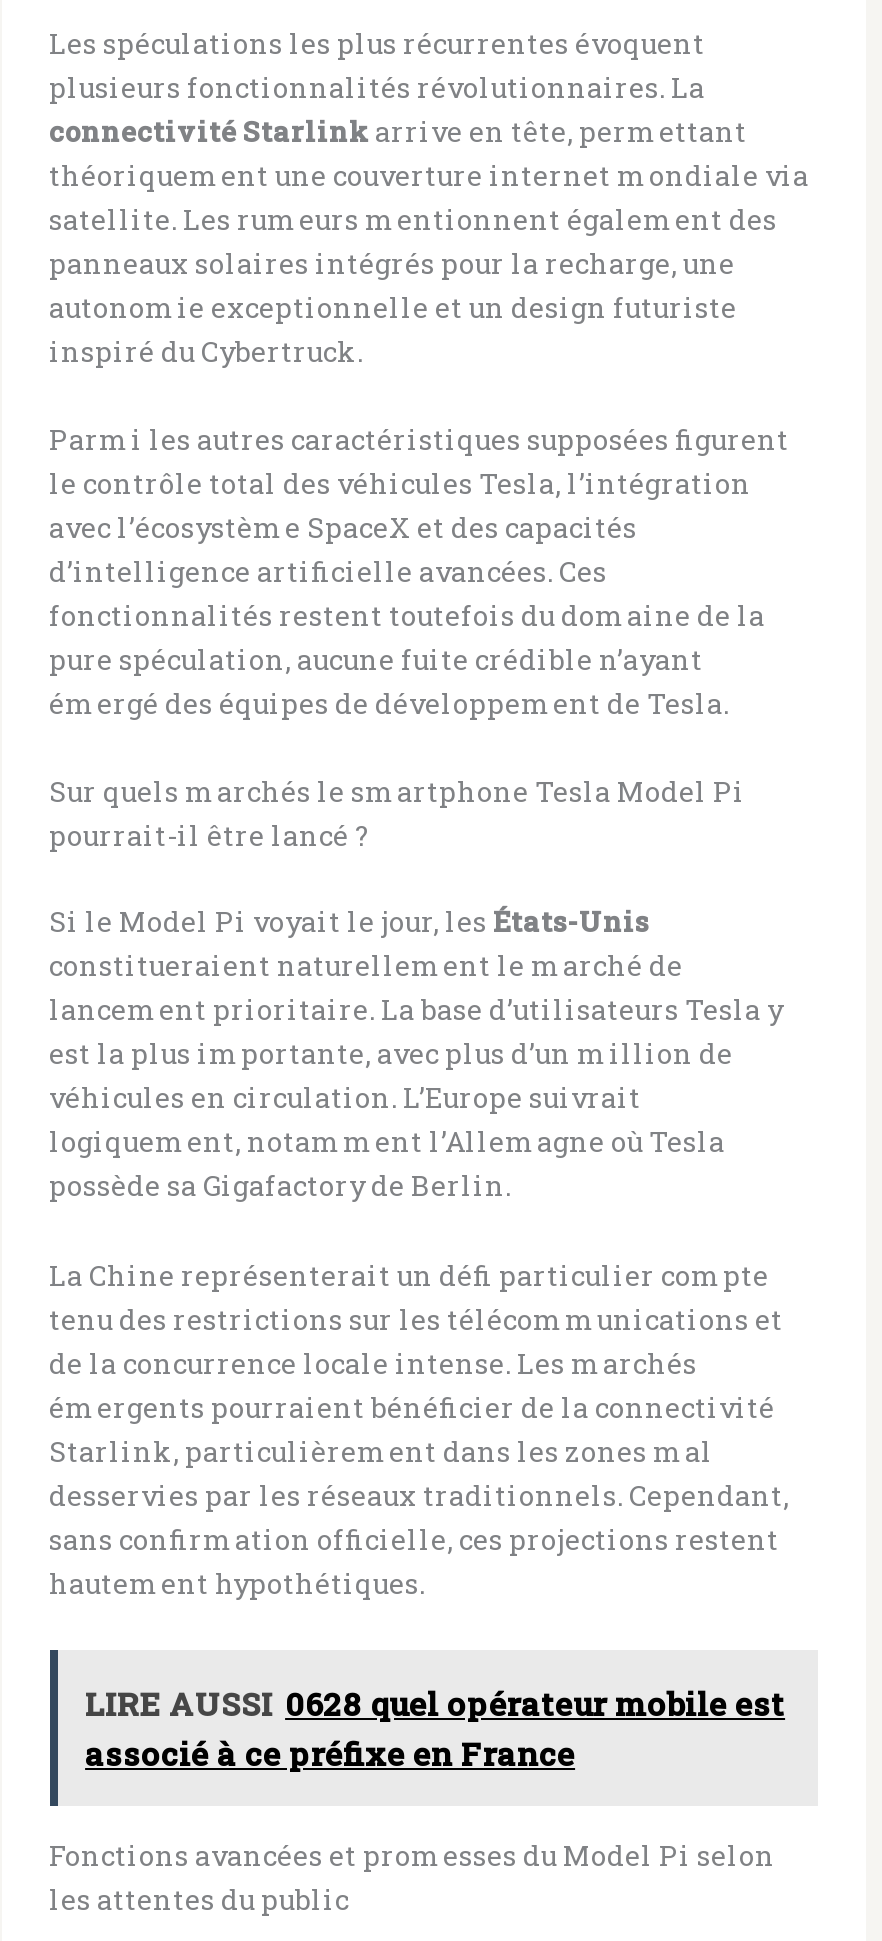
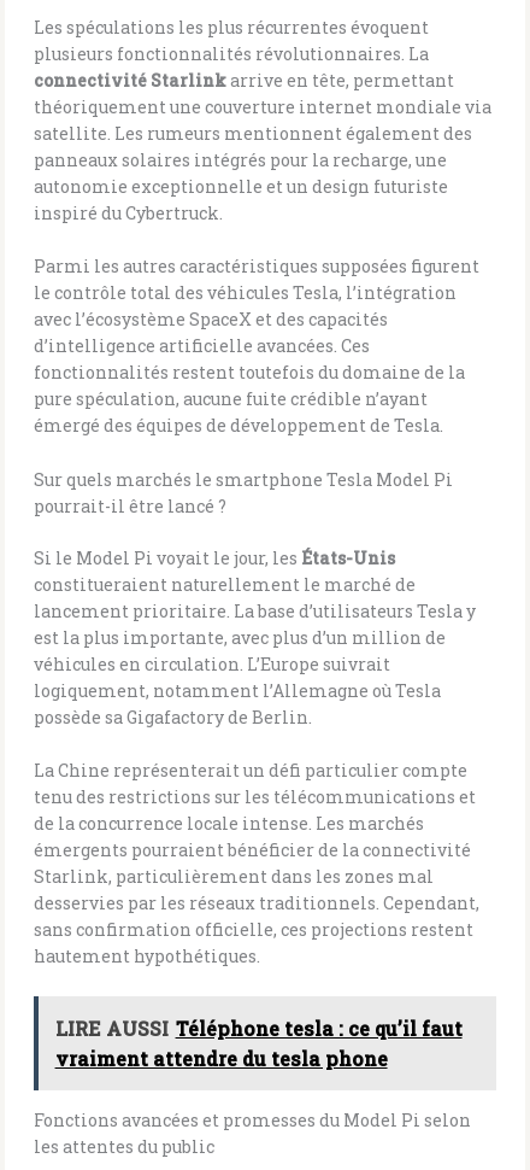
- LIRE AUSSI 0628 quel opérateur mobile est
- associé à ce préfixe en France
+ LIRE AUSSI Téléphone tesla : ce qu’il faut
+ vraiment attendre du tesla phone
